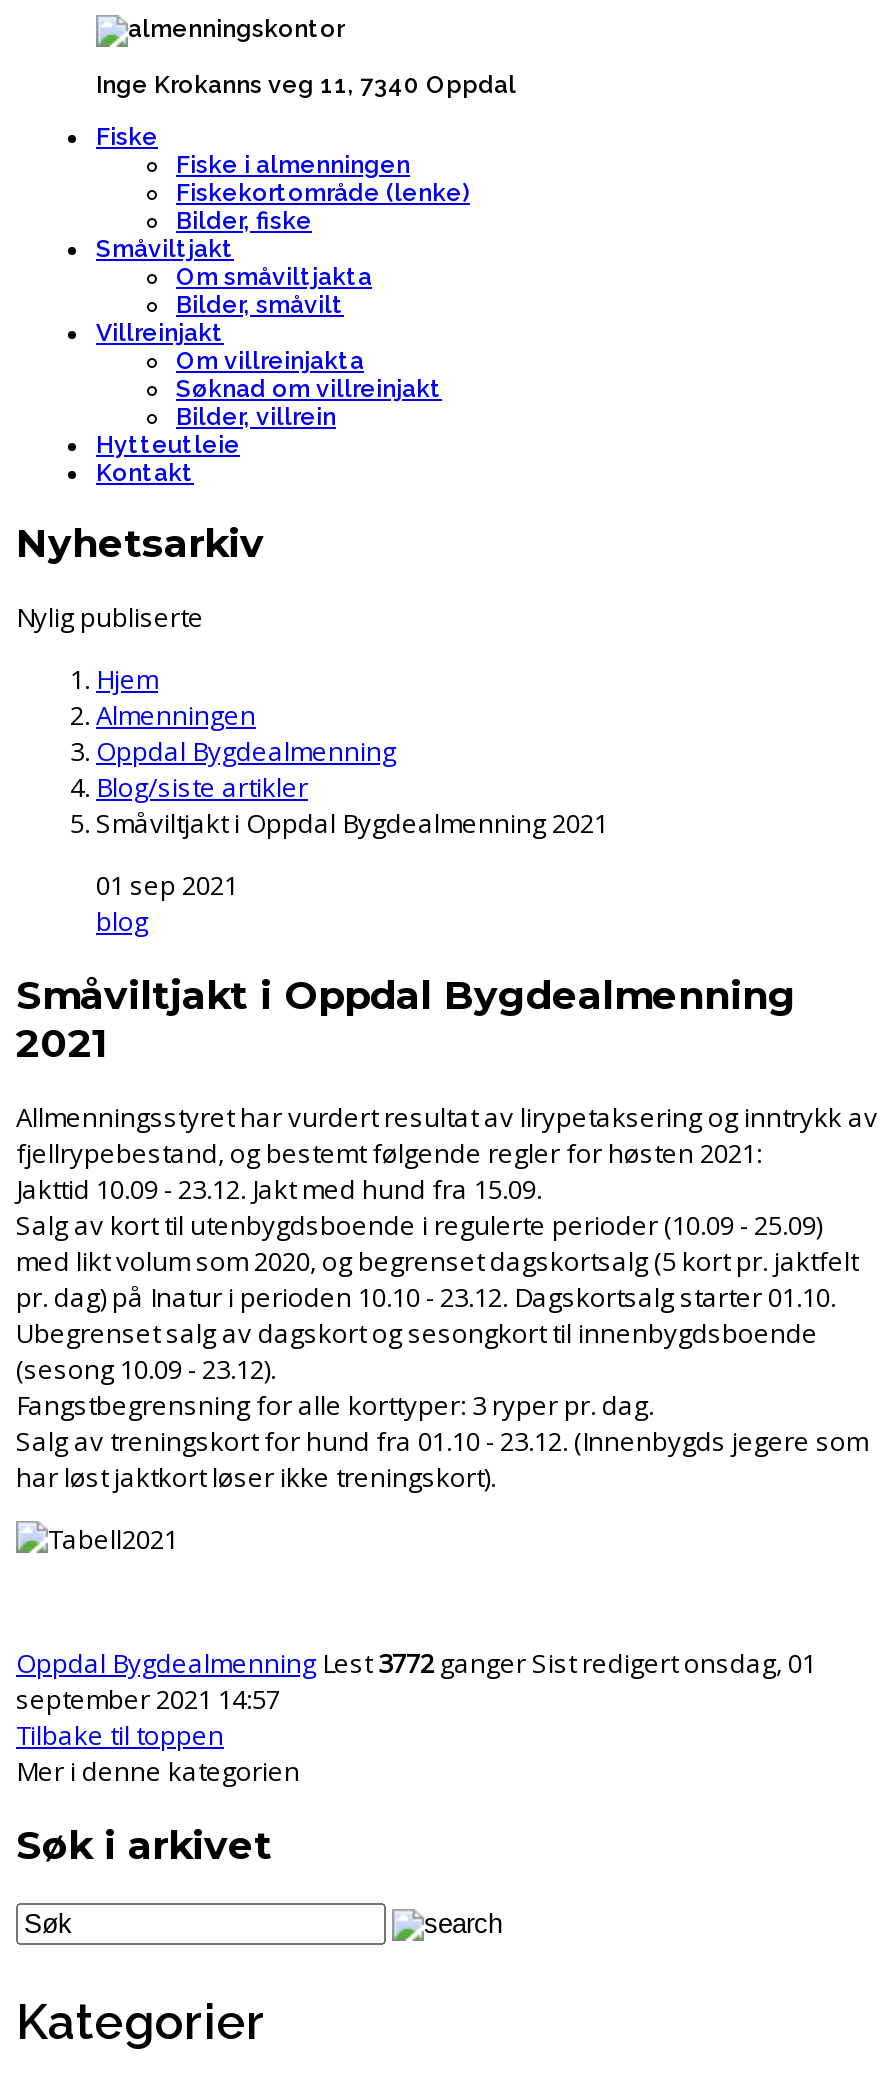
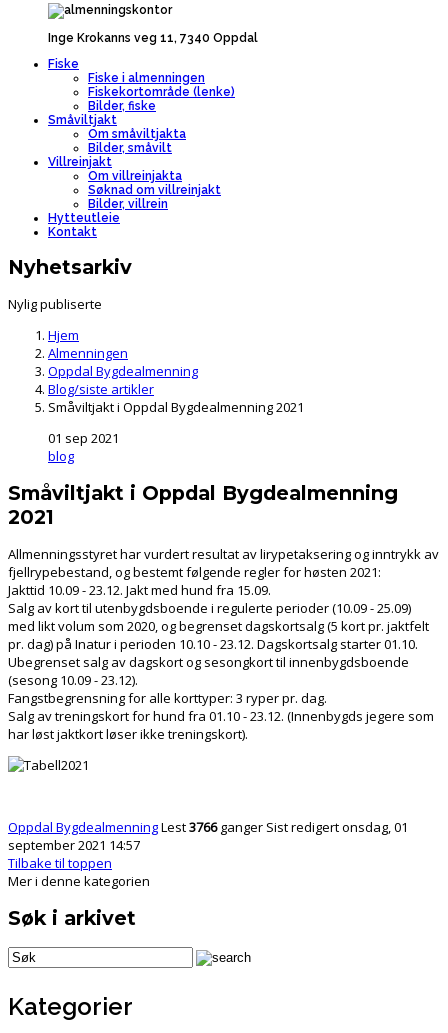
- Oppdal Bygdealmenning Lest3772 ganger Sist redigert onsdag, 01
+ Oppdal Bygdealmenning Lest3766 ganger Sist redigert onsdag, 01
